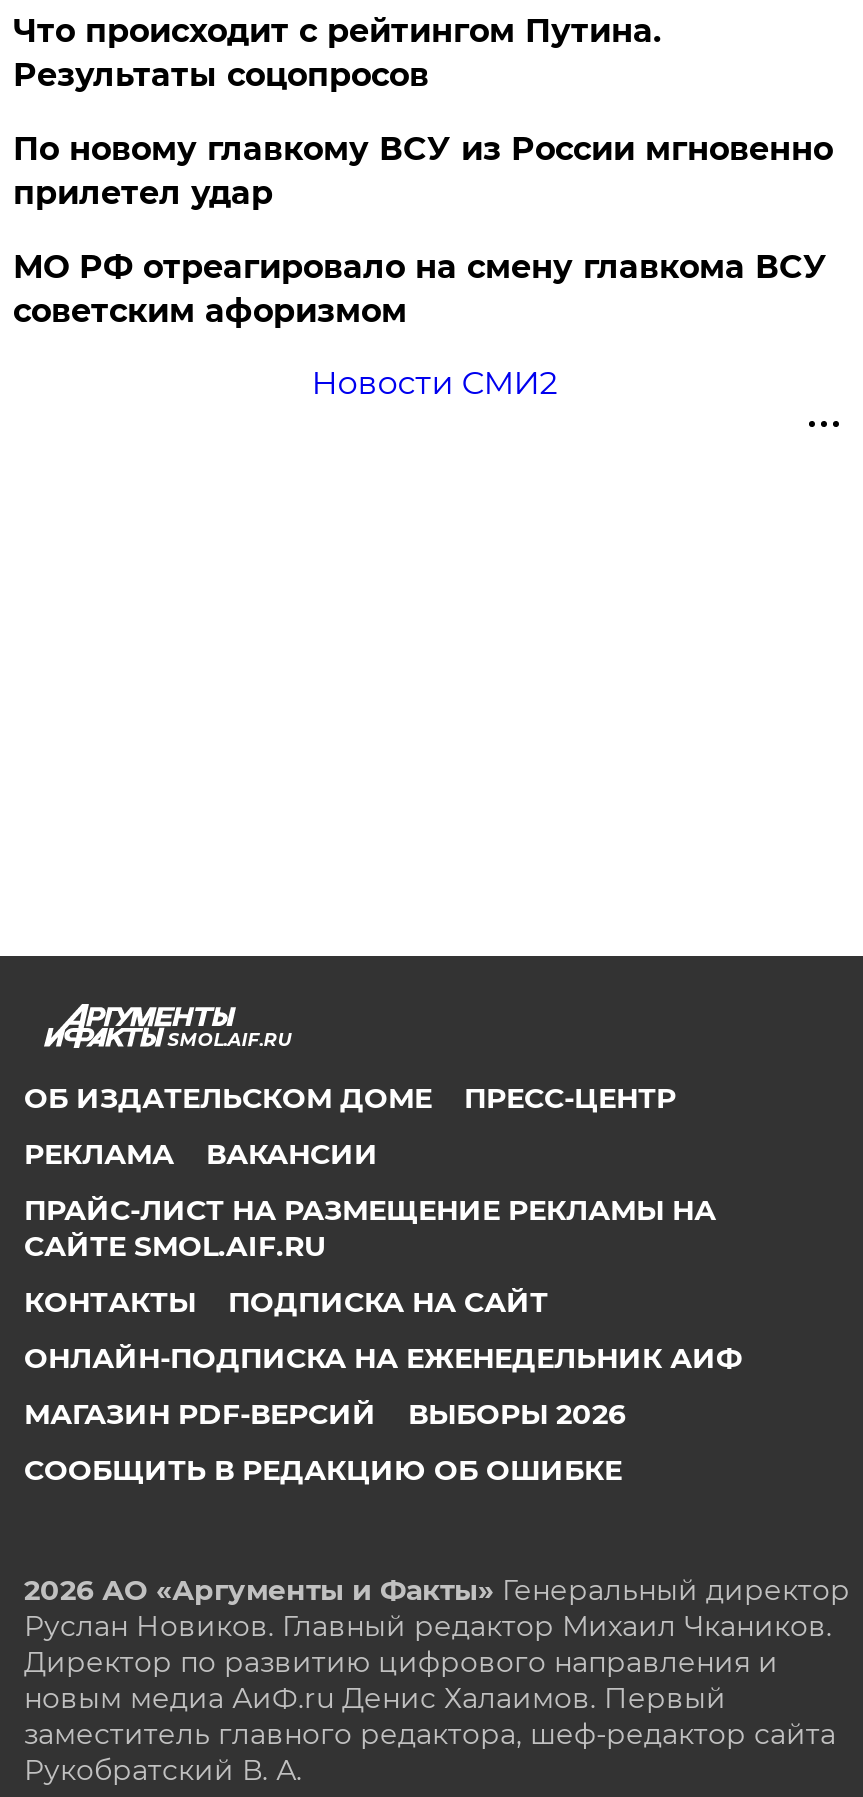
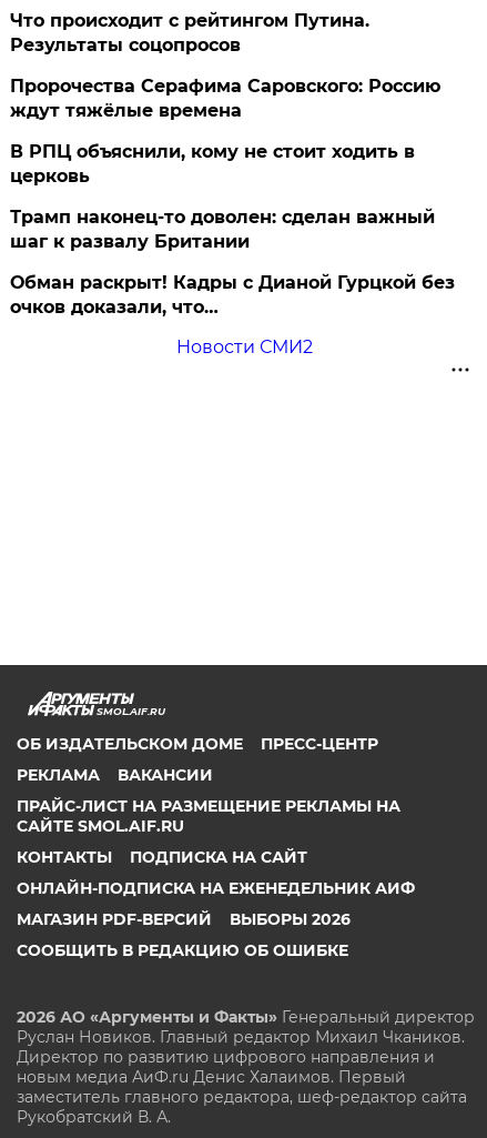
- По новому главкому ВСУ из России мгновенно
- прилетел удар
- МО РФ отреагировало на смену главкома ВСУ
- советским афоризмом
+ Пророчества Серафима Саровского: Россию
+ ждут тяжёлые времена
+ В РПЦ объяснили, кому не стоит ходить в
+ церковь
+ Трамп наконец-то доволен: сделан важный
+ шаг к развалу Британии
+ Обман раскрыт! Кадры с Дианой Гурцкой без
+ очков доказали, что…
